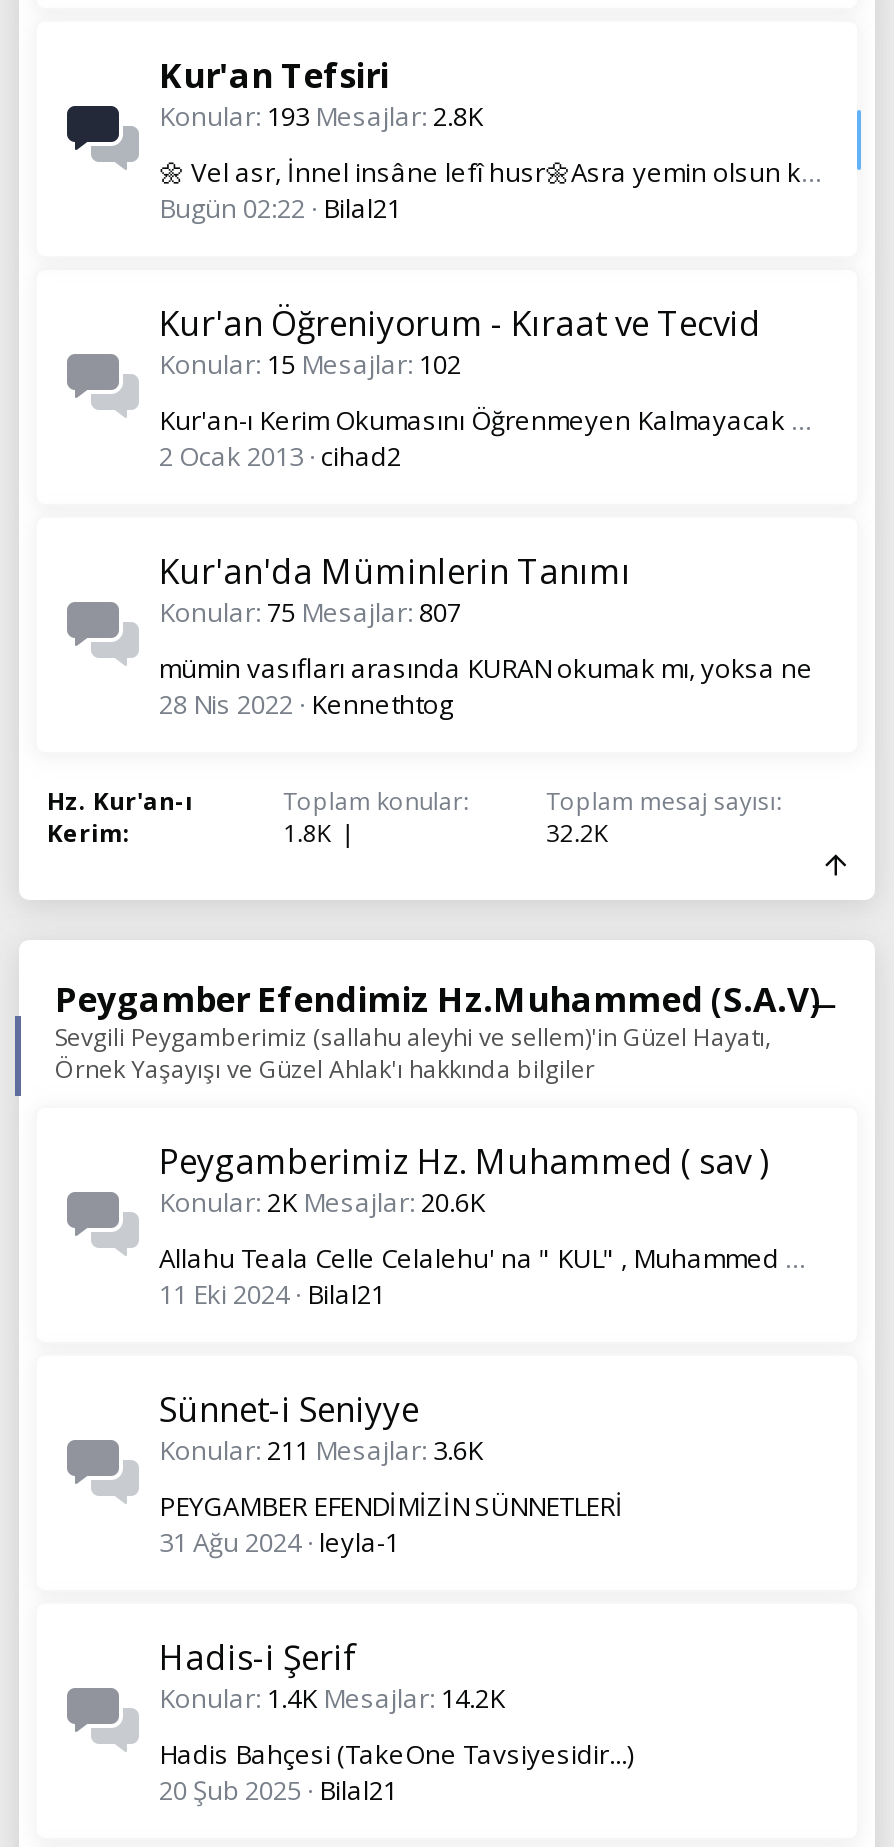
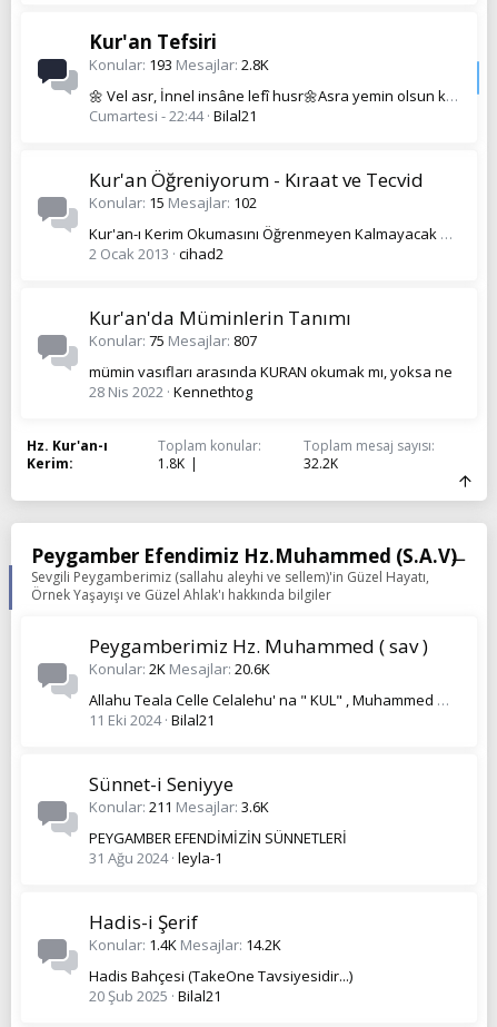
- Bugün 02:22 Bilal21
+ Cumartesi - 22:44 Bilal21
